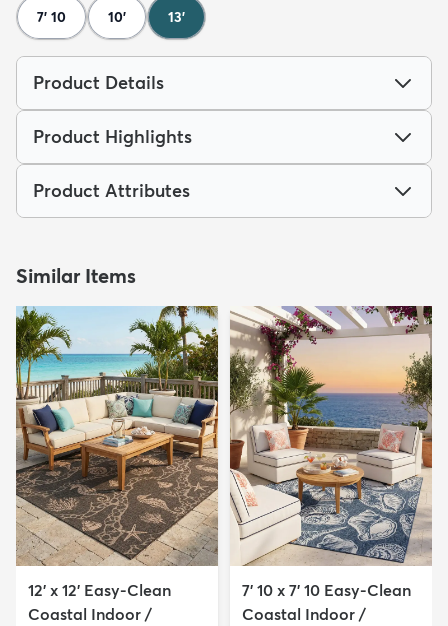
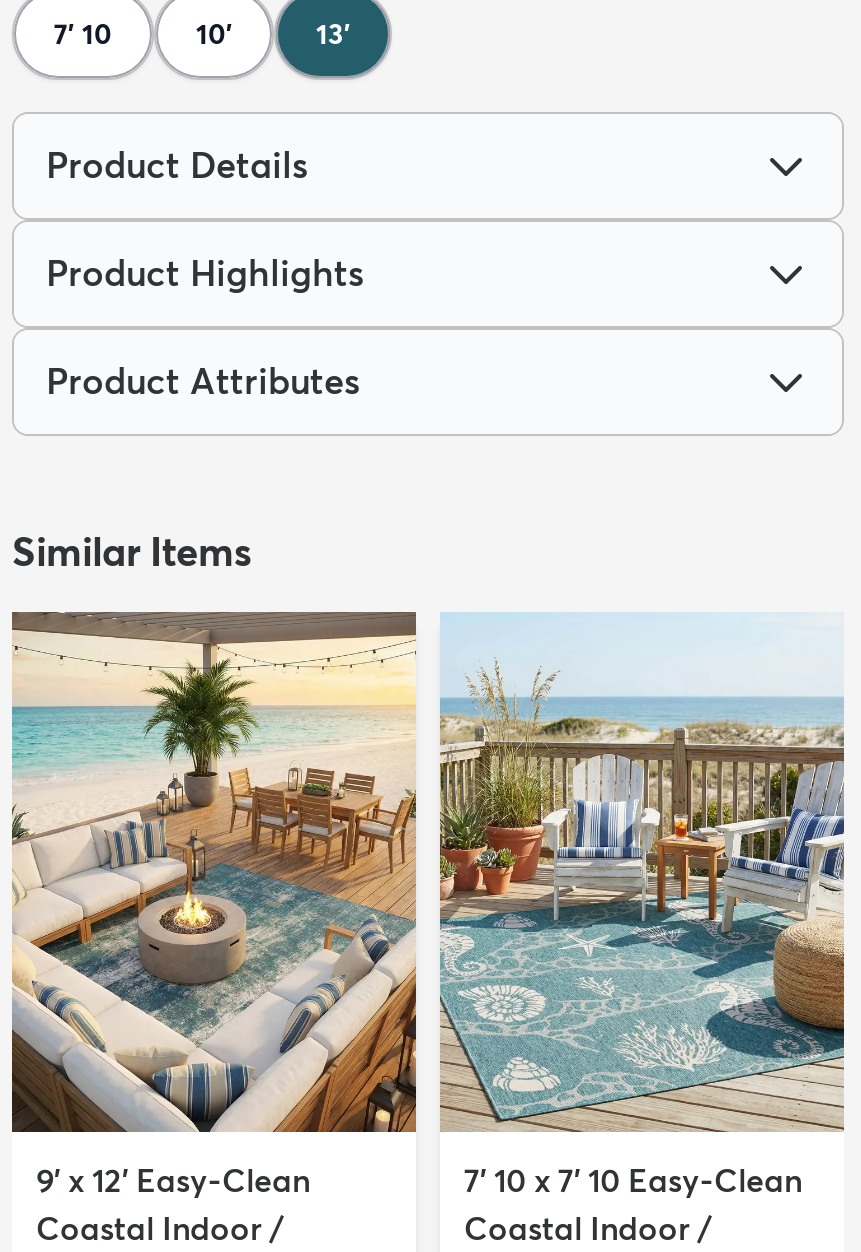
- [image]
- 12' x 12' Easy-Clean
+ [image]
+ 9' x 12' Easy-Clean

- [image]
+ [image]
